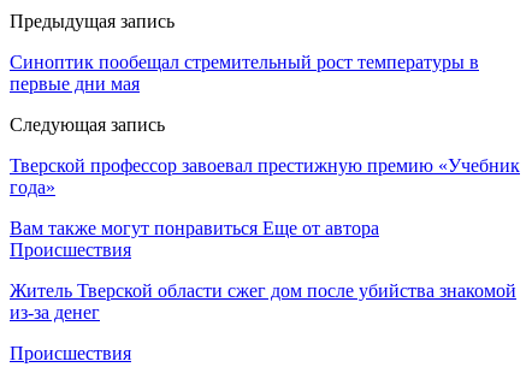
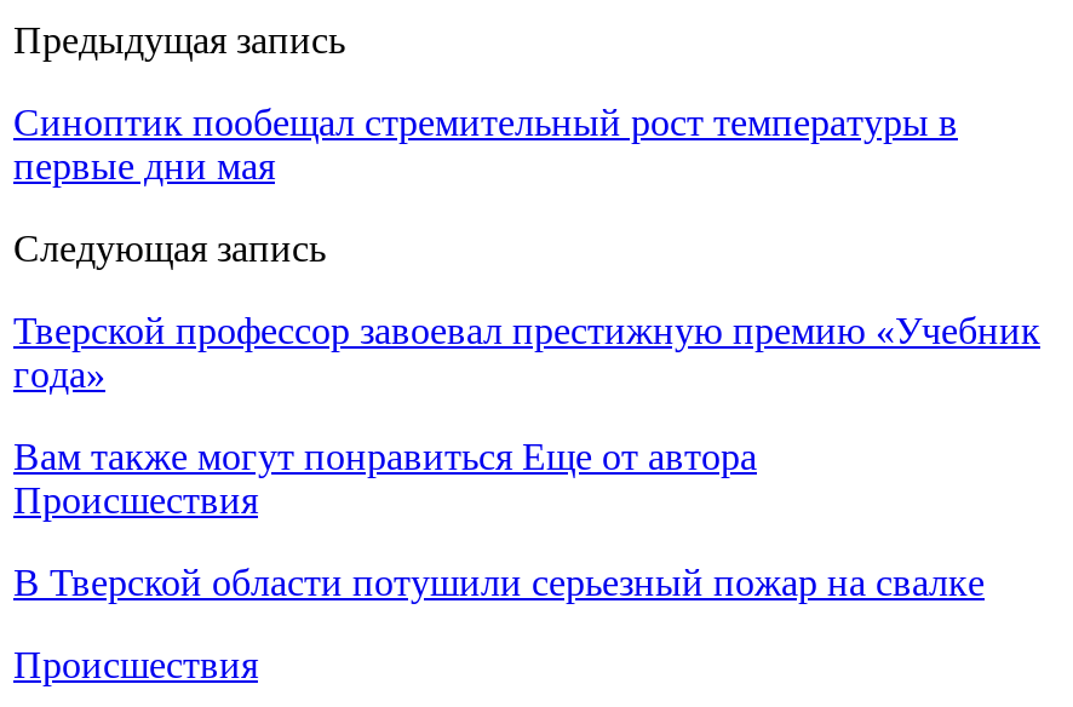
- Житель Тверской области сжег дом после убийства знакомой
- из-за денег
+ В Тверской области потушили серьезный пожар на свалке
